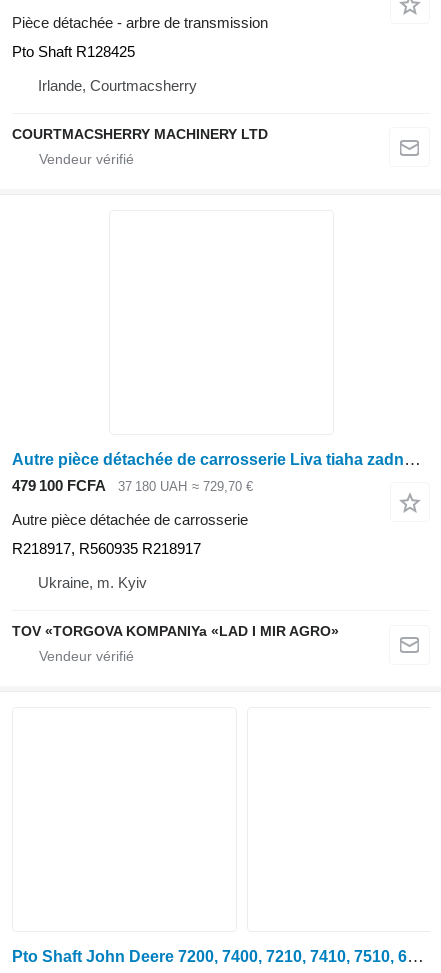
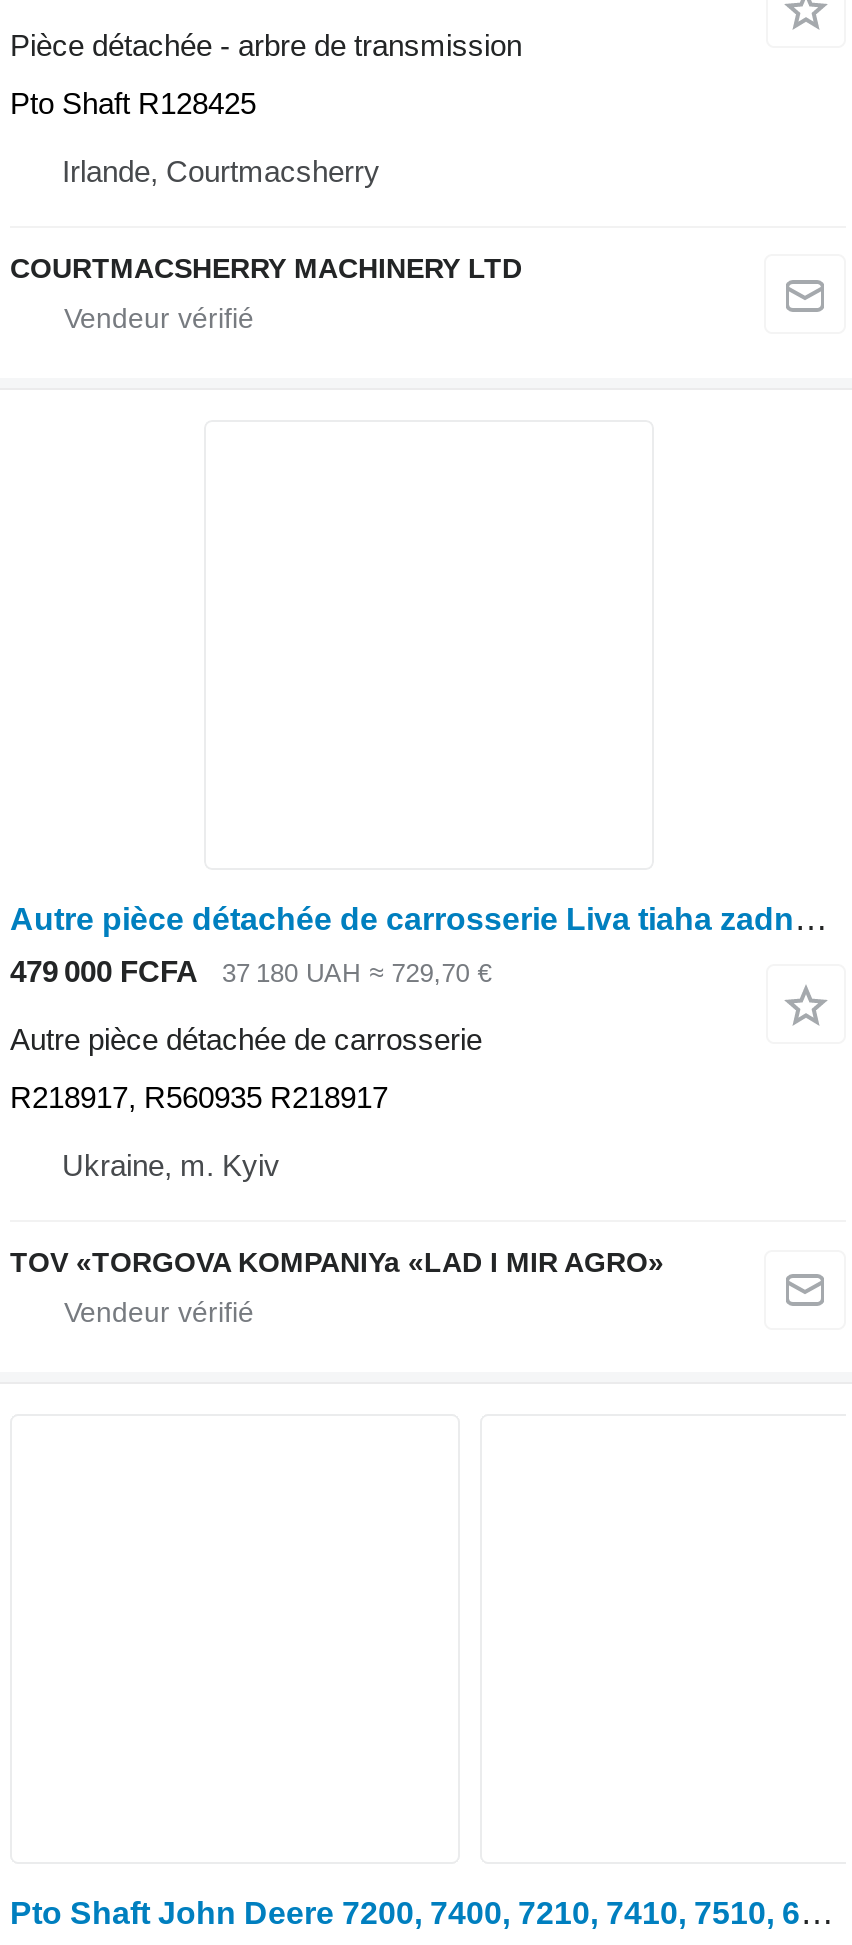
- 479 100 FCFA
+ 479 000 FCFA
